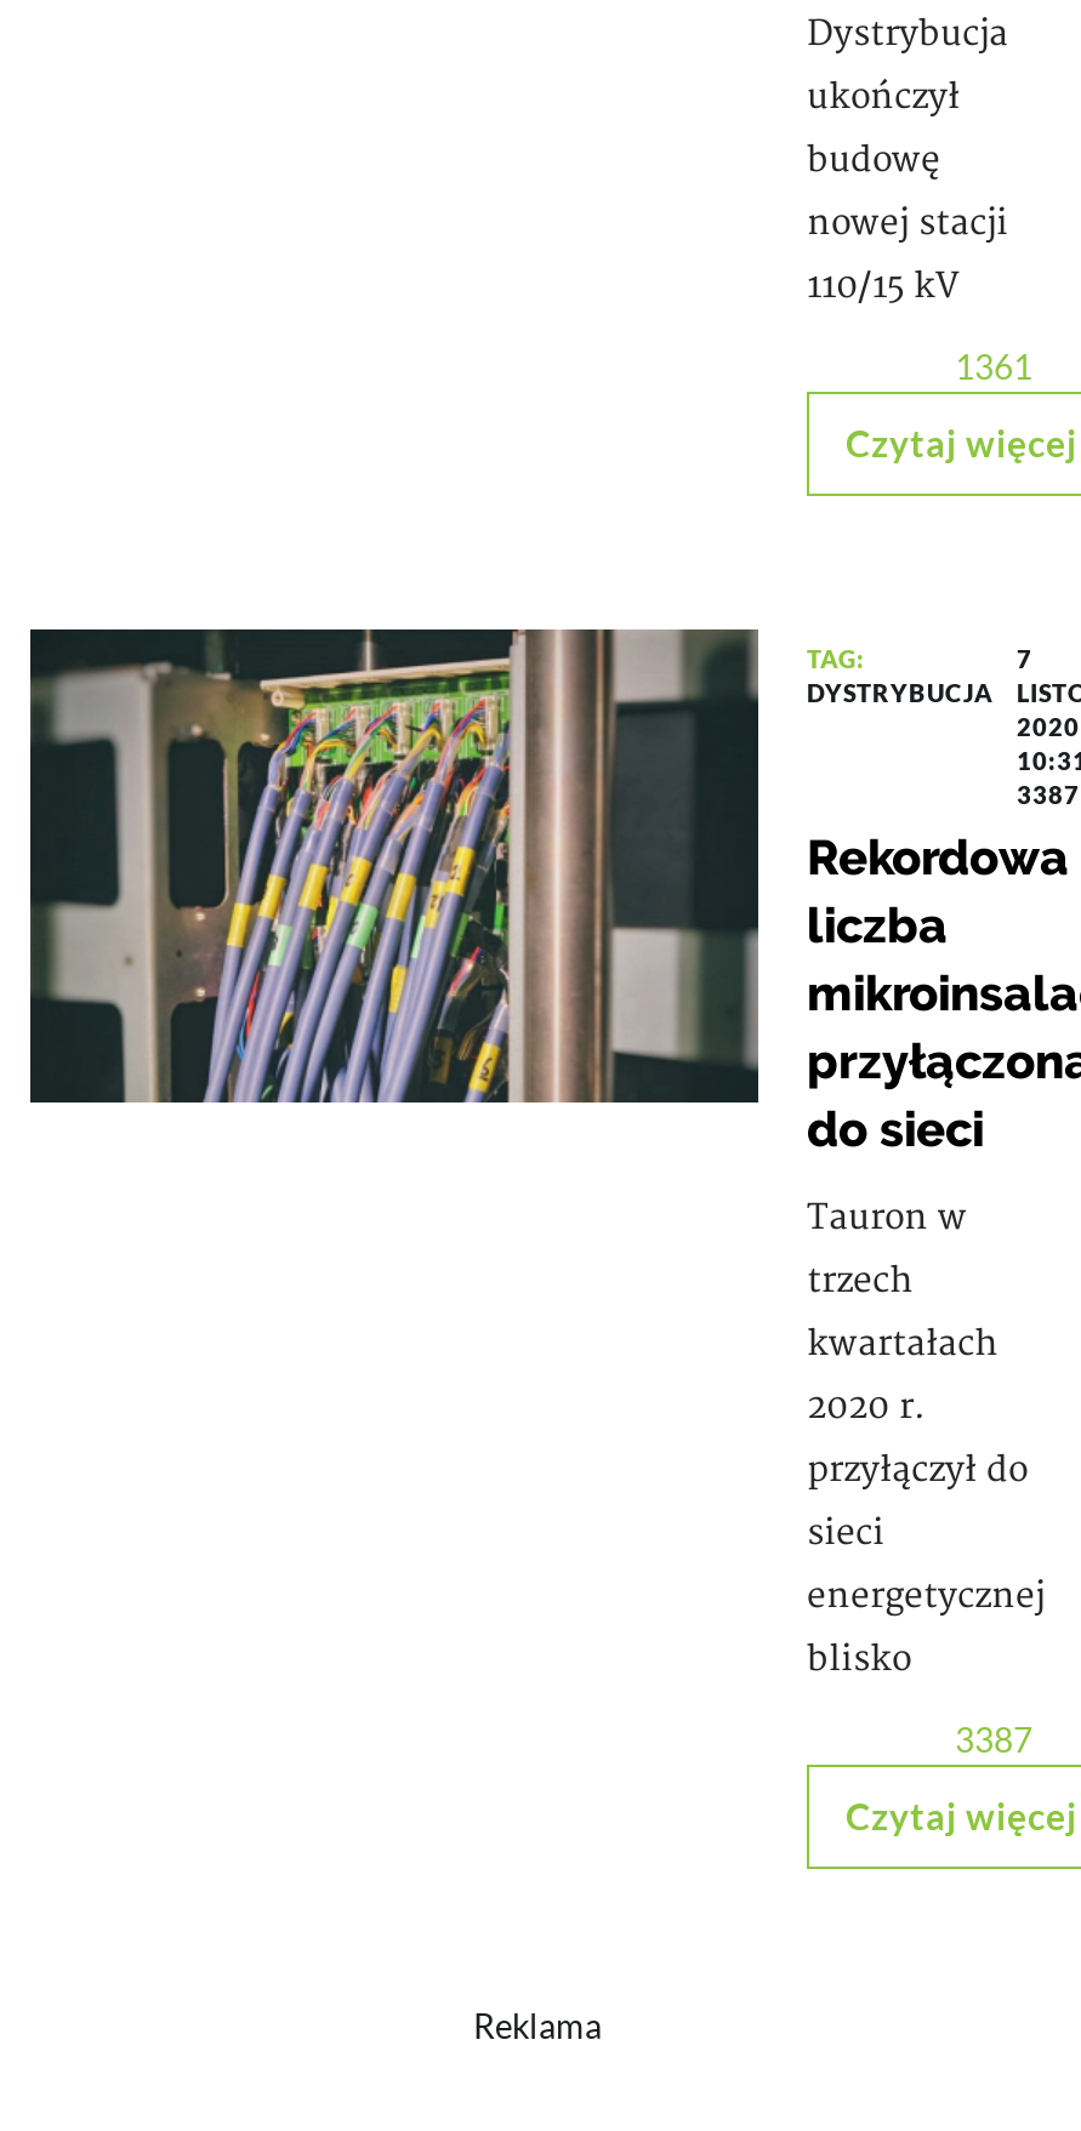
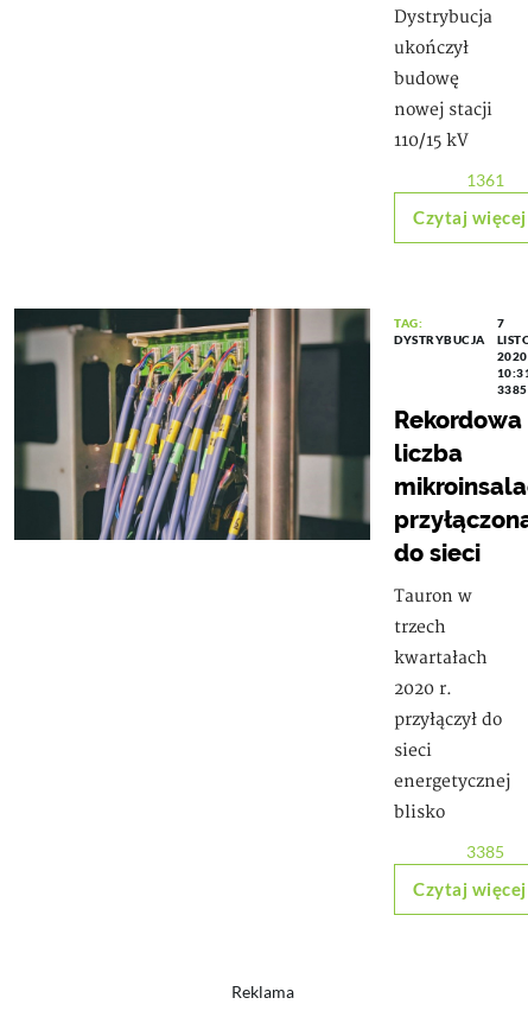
- 3387
+ 3385

- 3387
+ 3385
